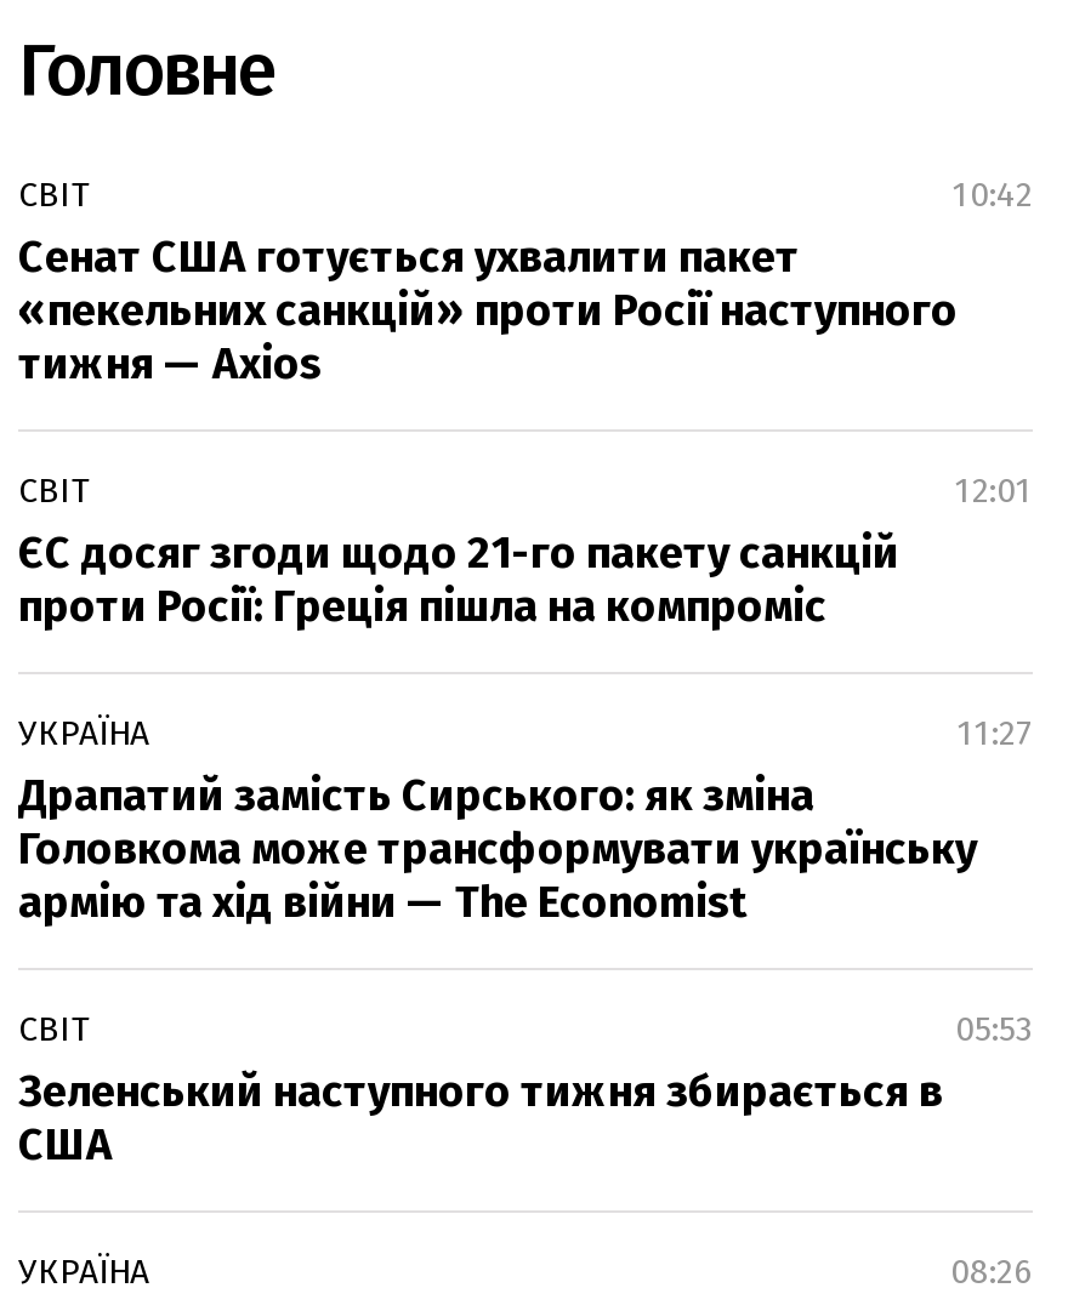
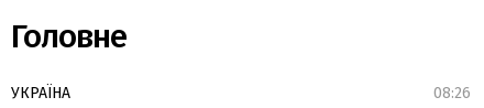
- СВІТ
- 10:42
- Сенат США готується ухвалити пакет
- «пекельних санкцій» проти Росії наступного
- тижня — Axios
- СВІТ
- 12:01
- ЄС досяг згоди щодо 21-го пакету санкцій
- проти Росії: Греція пішла на компроміс
- УКРАЇНА
- 11:27
- Драпатий замість Сирського: як зміна
- Головкома може трансформувати українську
- армію та хід війни — The Economist
- СВІТ
- 05:53
- Зеленський наступного тижня збирається в
- США
